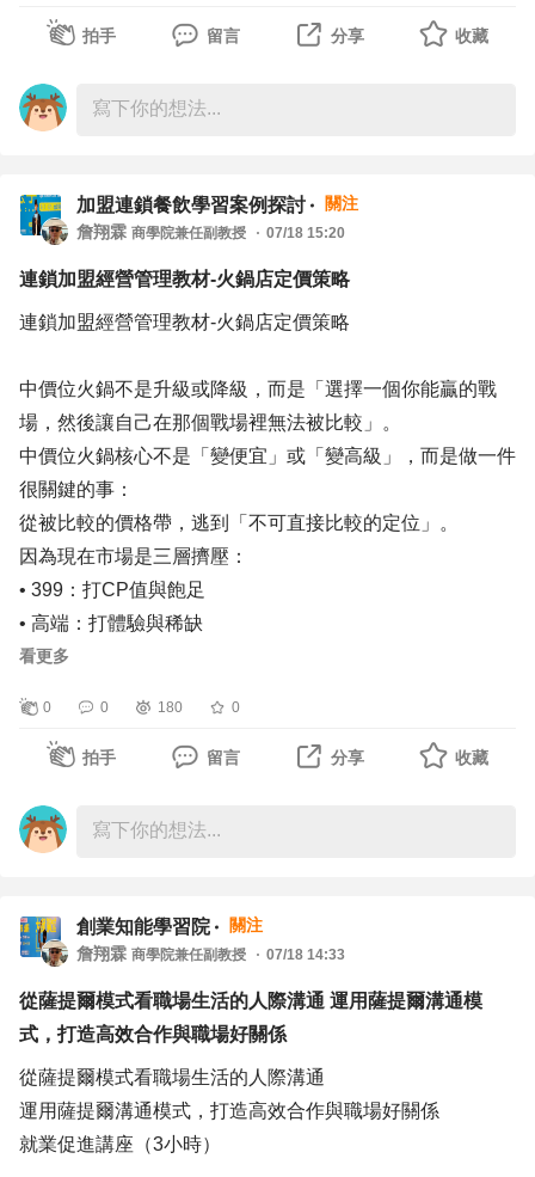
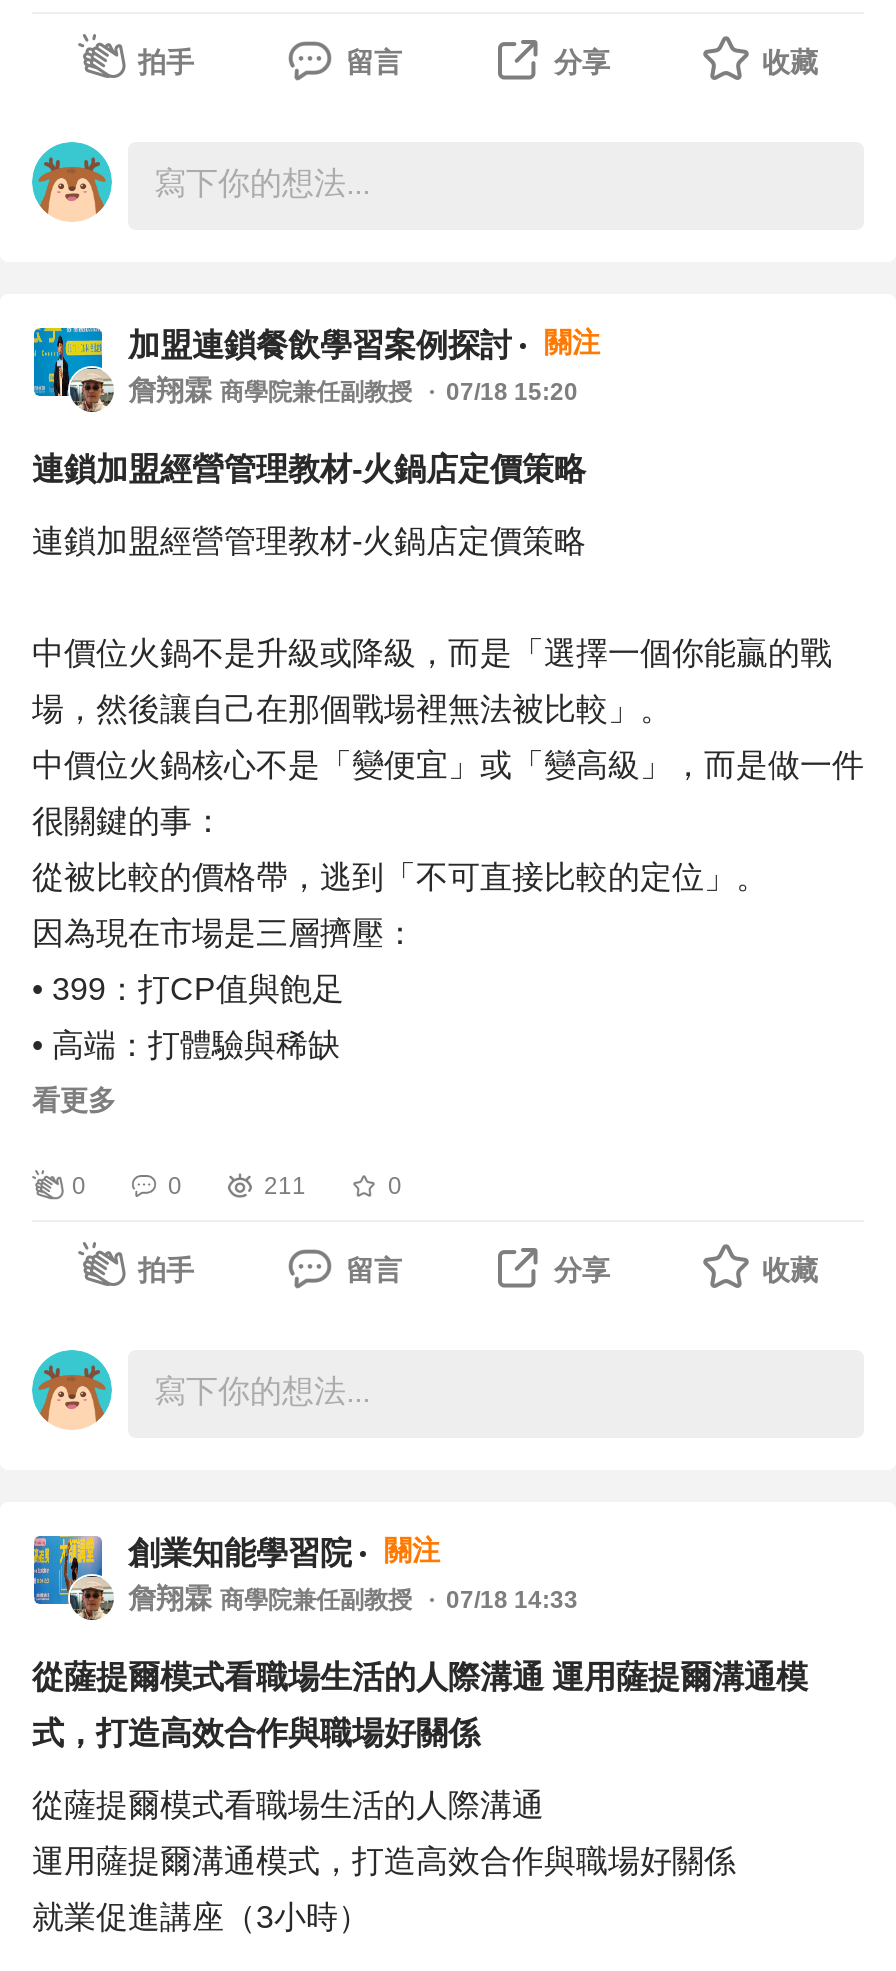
- 180
+ 211
